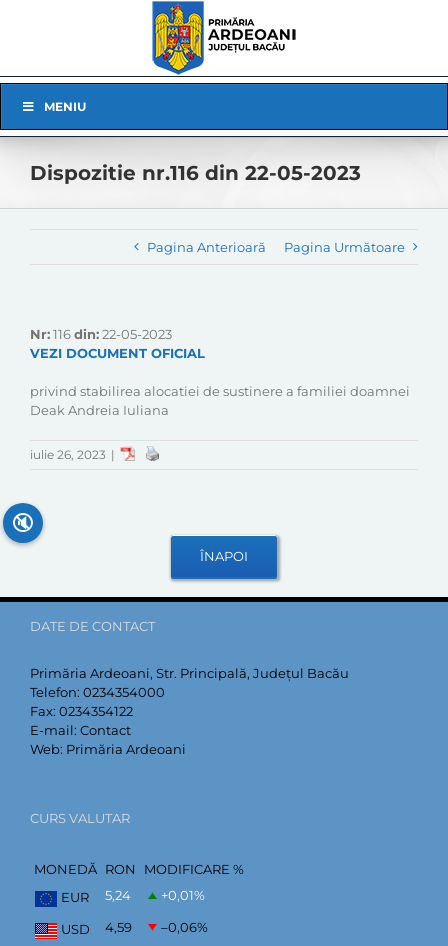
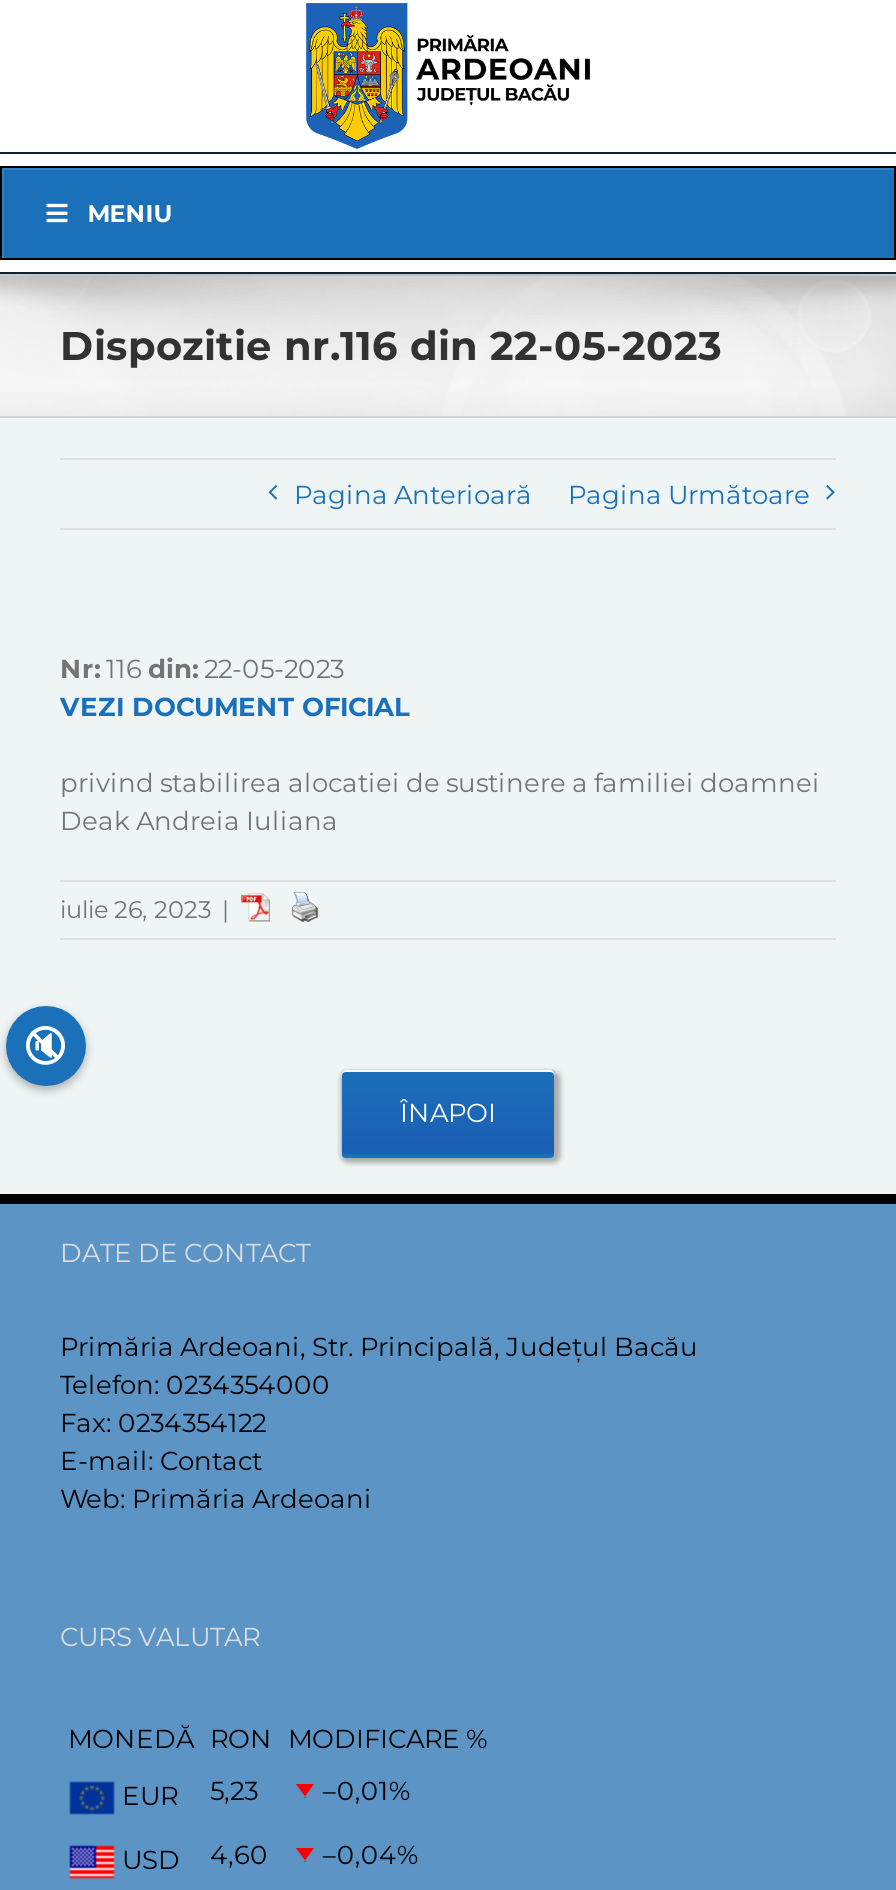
- 5,24
+ 5,23

- +0,01%
+ –0,01%

- 4,59
+ 4,60

- –0,06%
+ –0,04%
